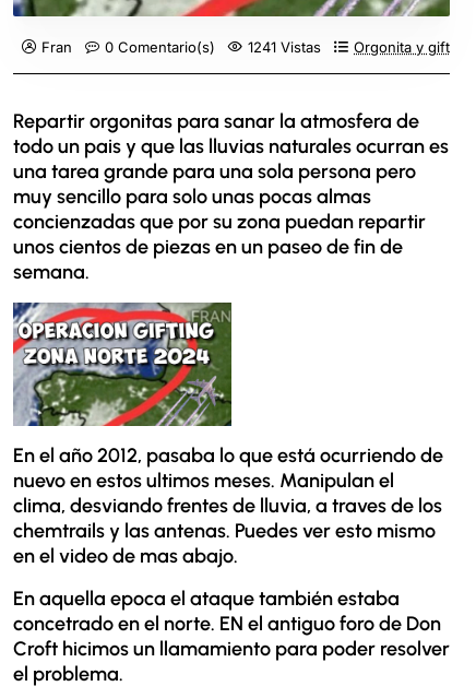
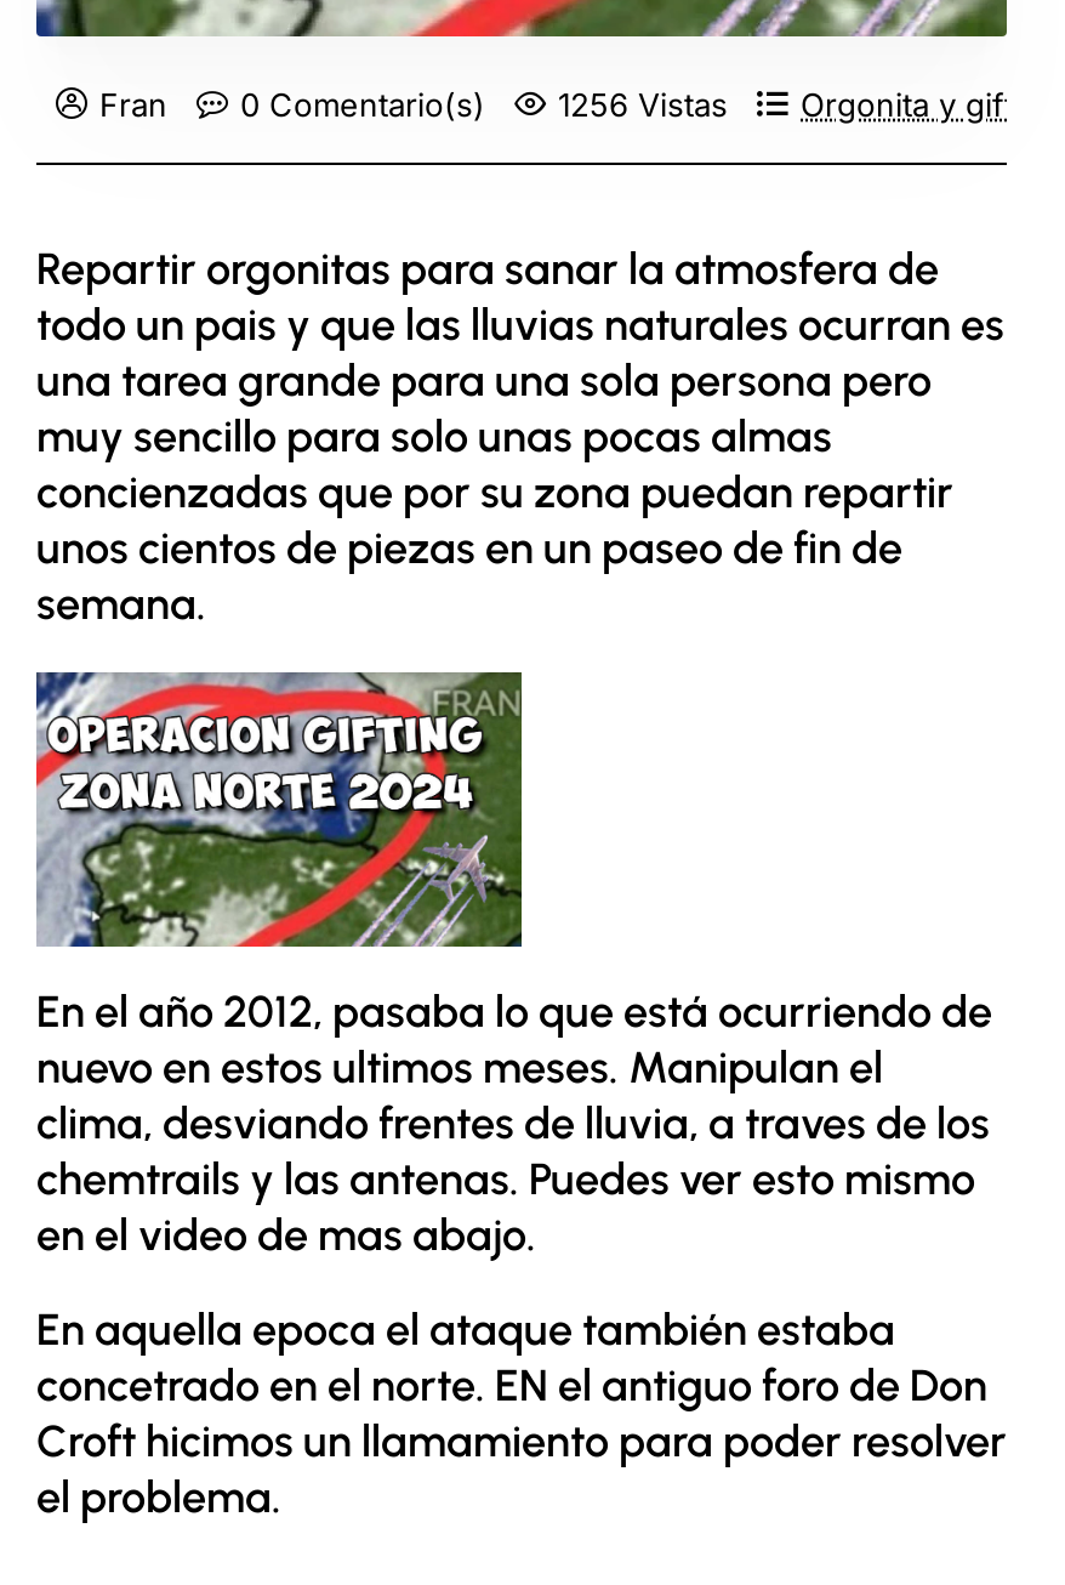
- 1241 Vistas
+ 1256 Vistas
